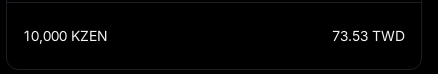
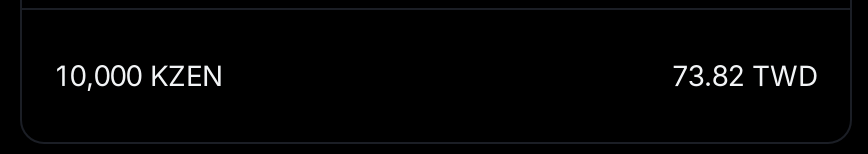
- 73.53 TWD
+ 73.82 TWD
